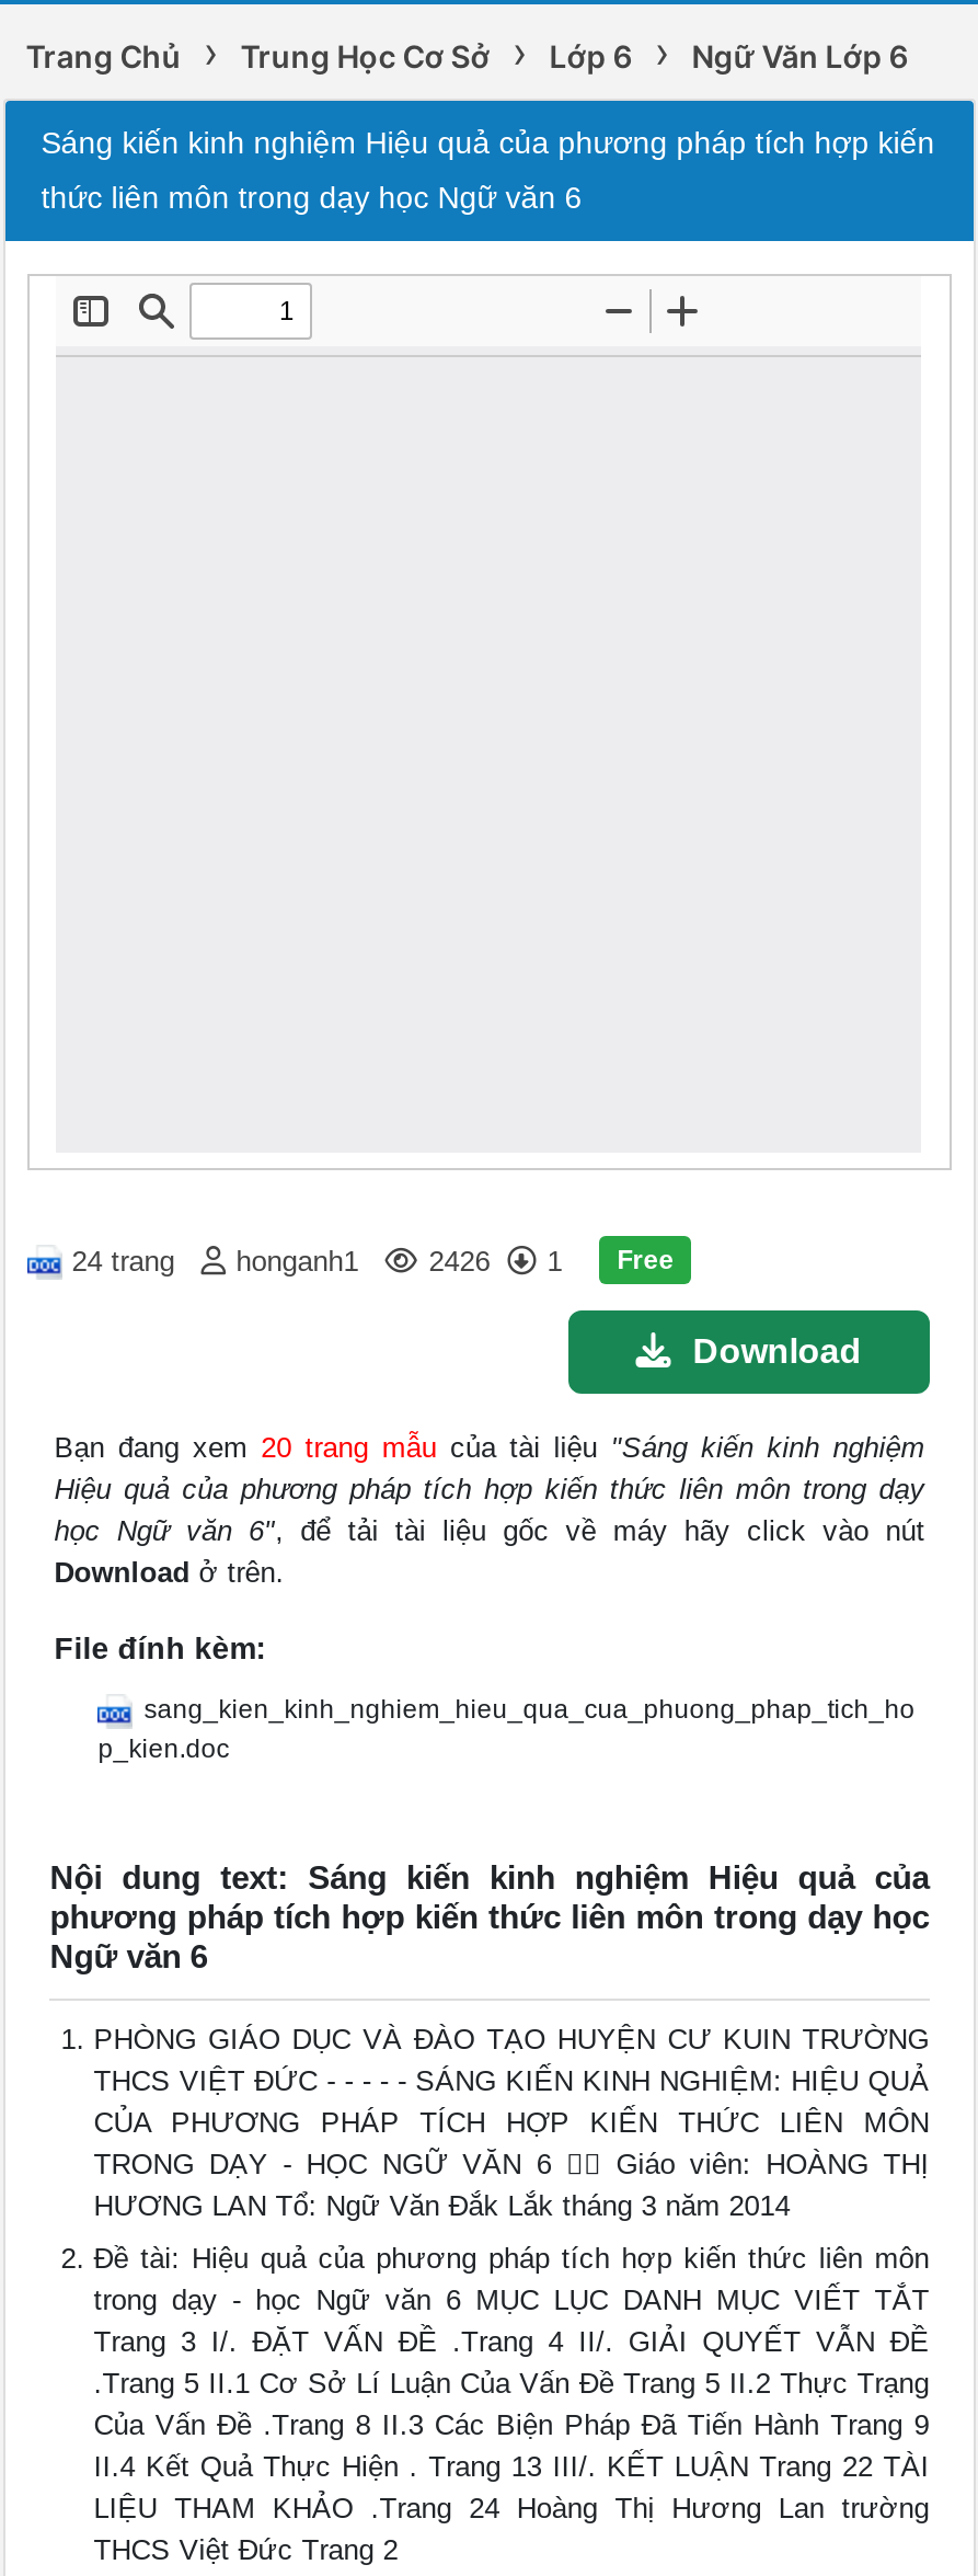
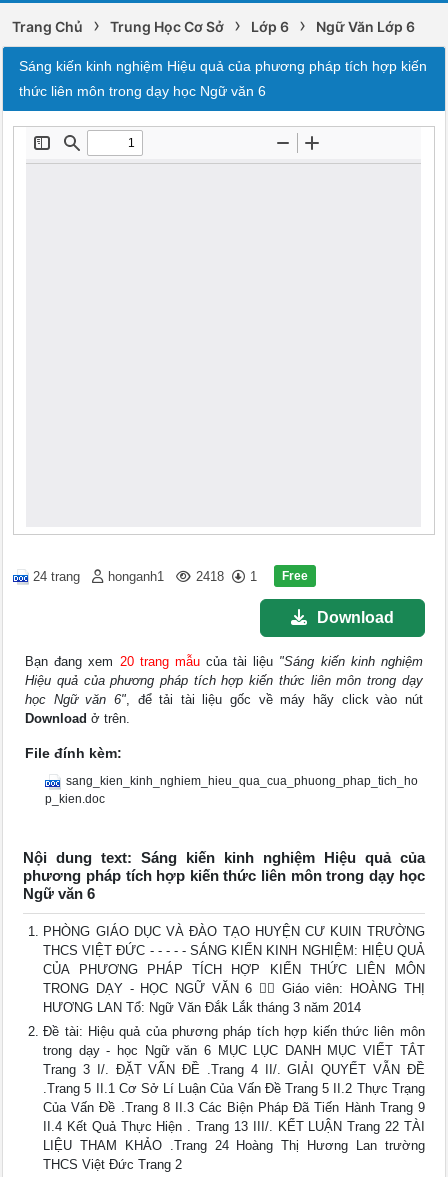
- 2426 1 Free
+ 2418 1 Free
